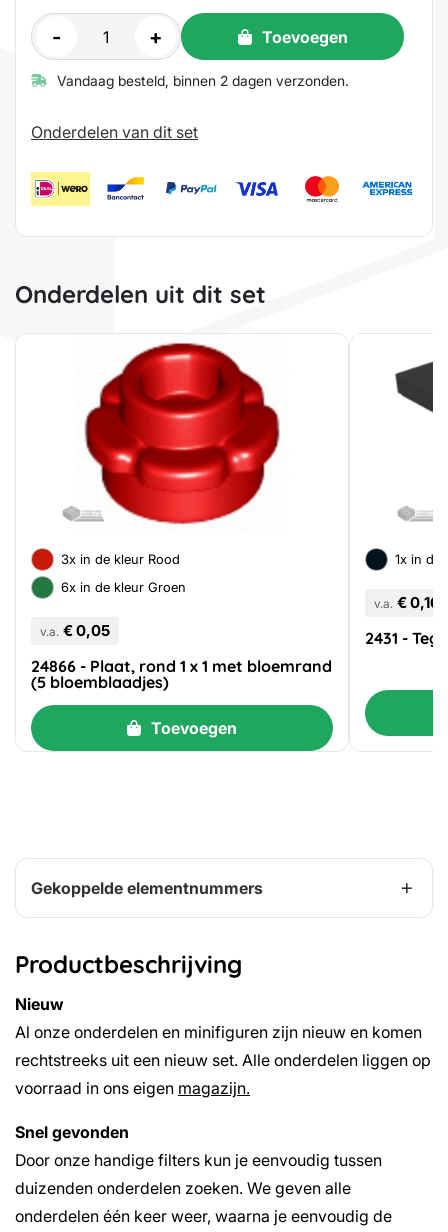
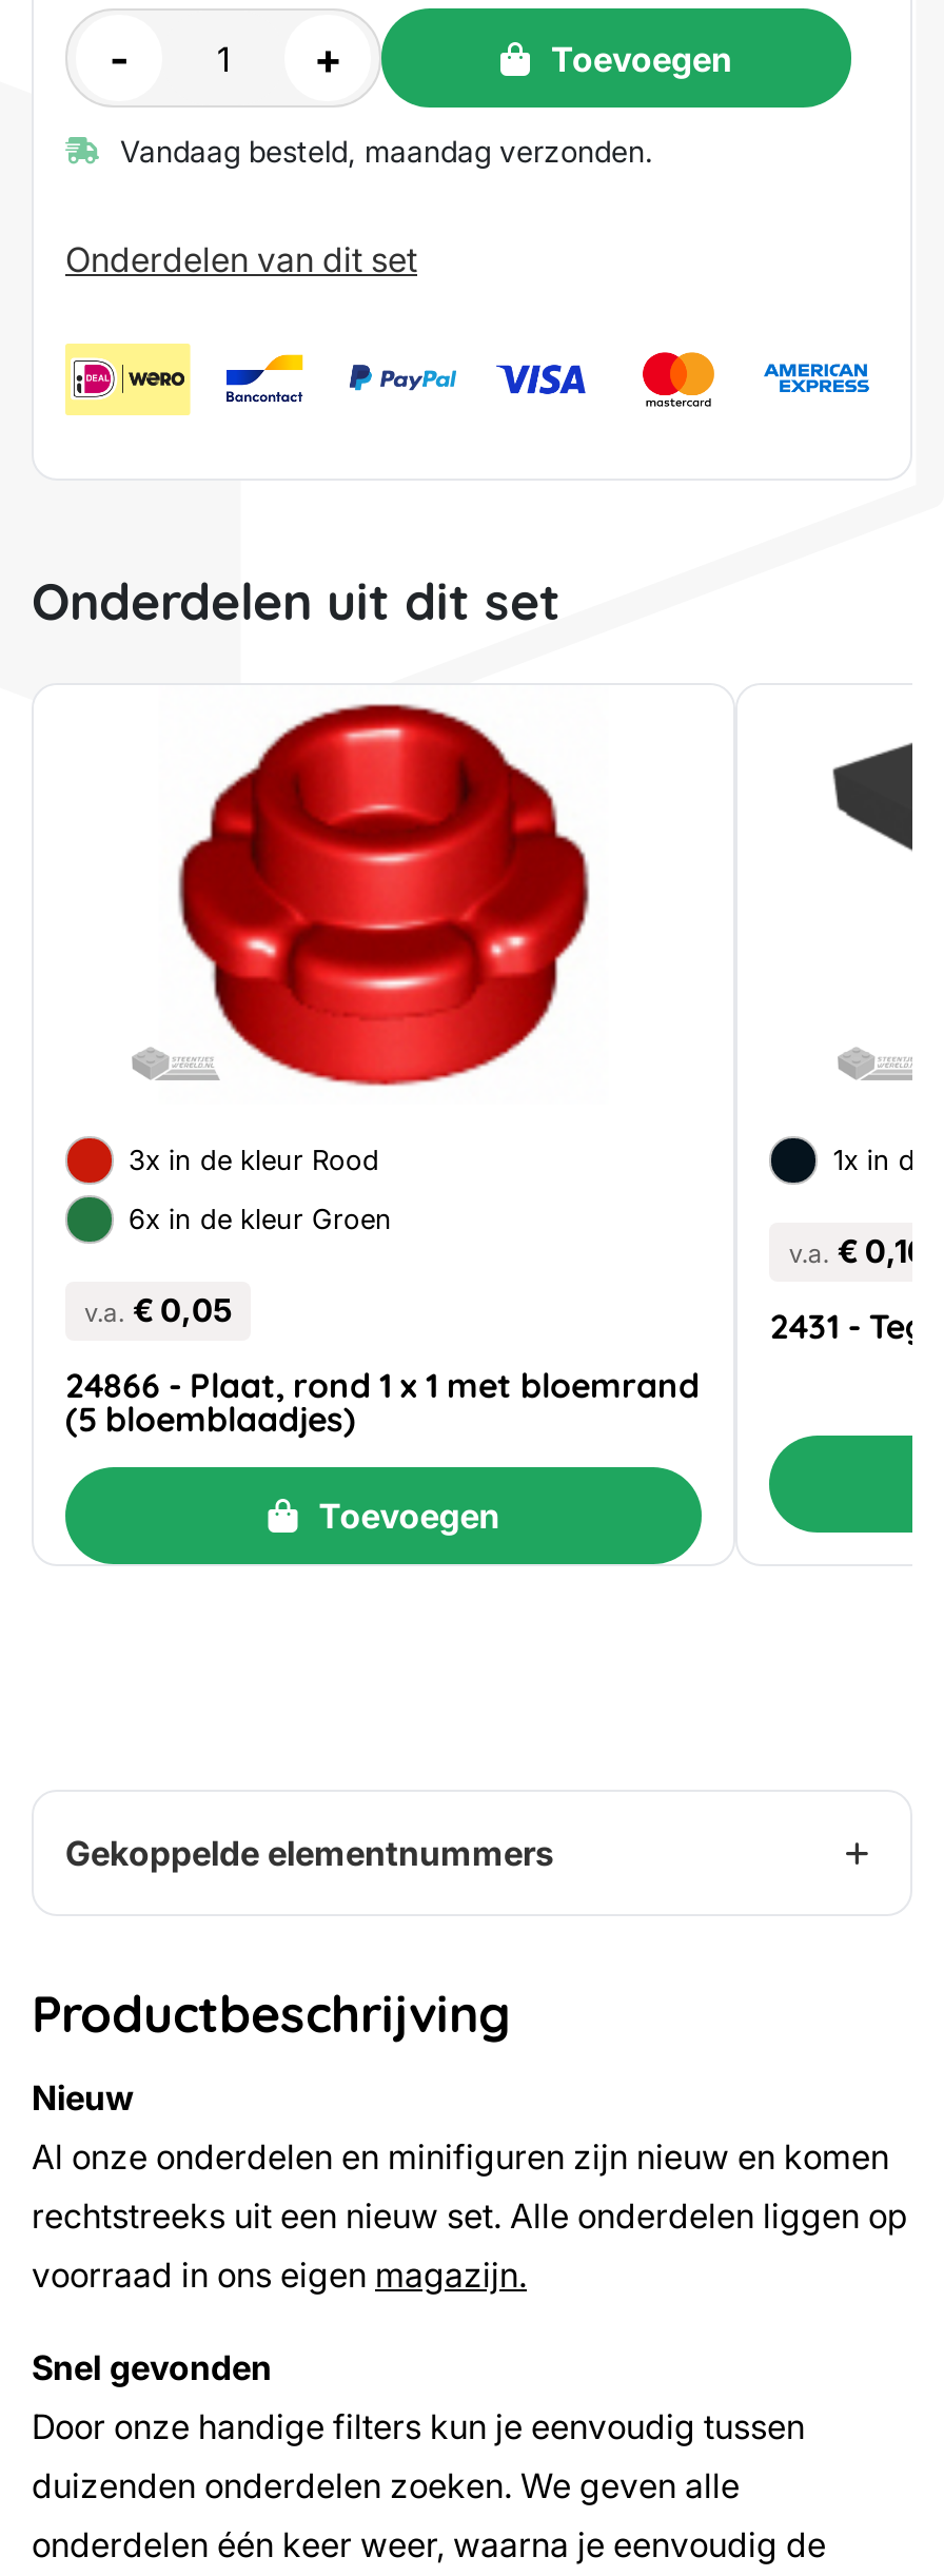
- Vandaag besteld, binnen 2 dagen verzonden.
+ Vandaag besteld, maandag verzonden.
